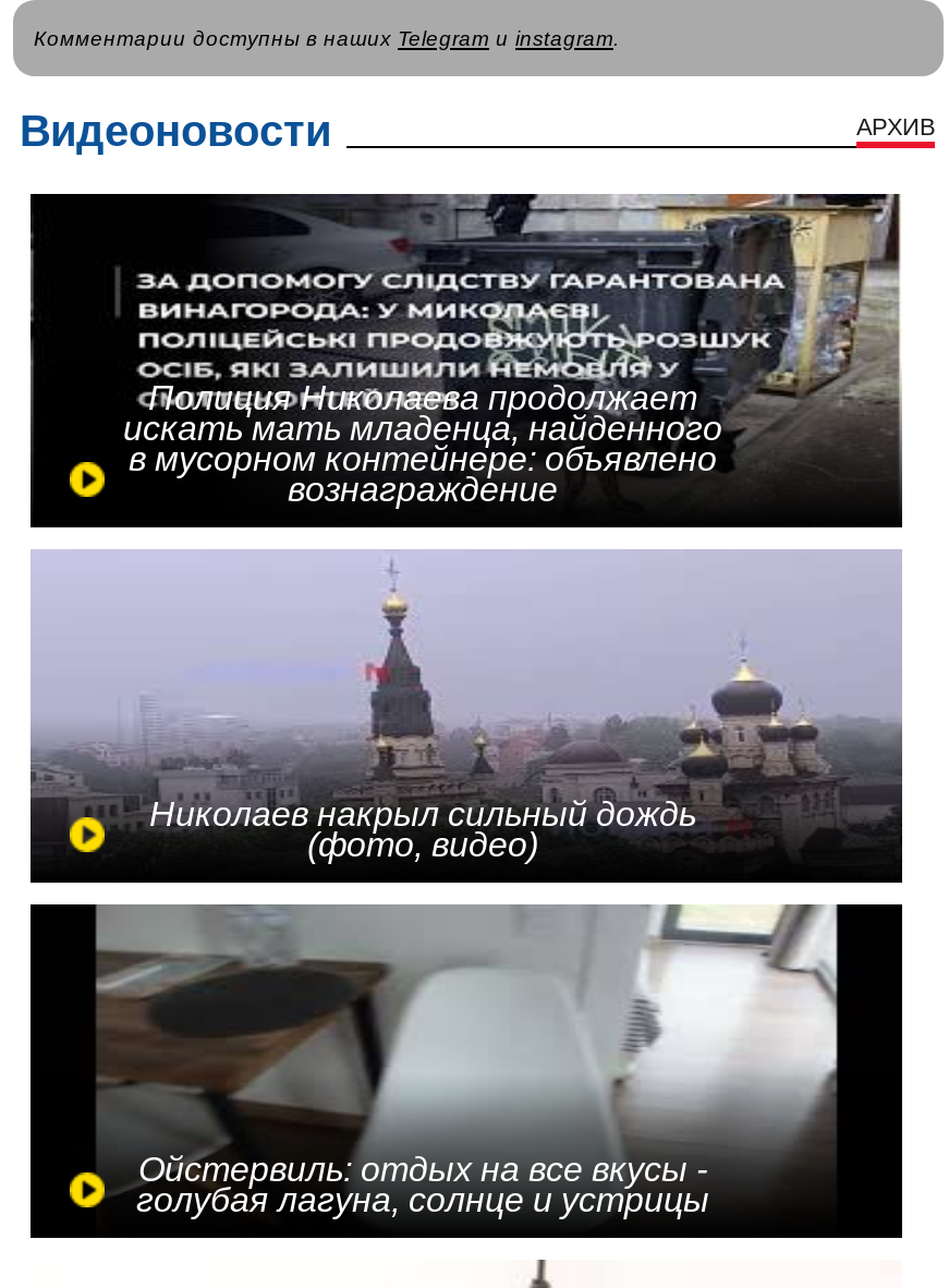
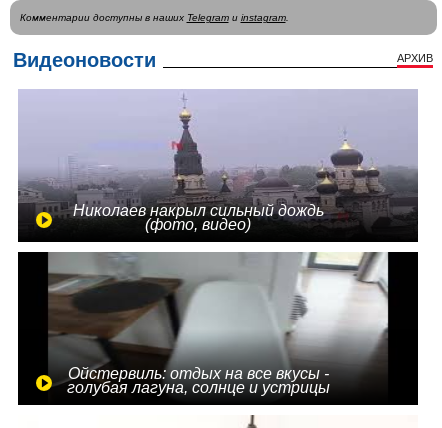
- [image]
- Полиция Николаева продолжает
- искать мать младенца, найденного
- в мусорном контейнере: объявлено
- вознаграждение
